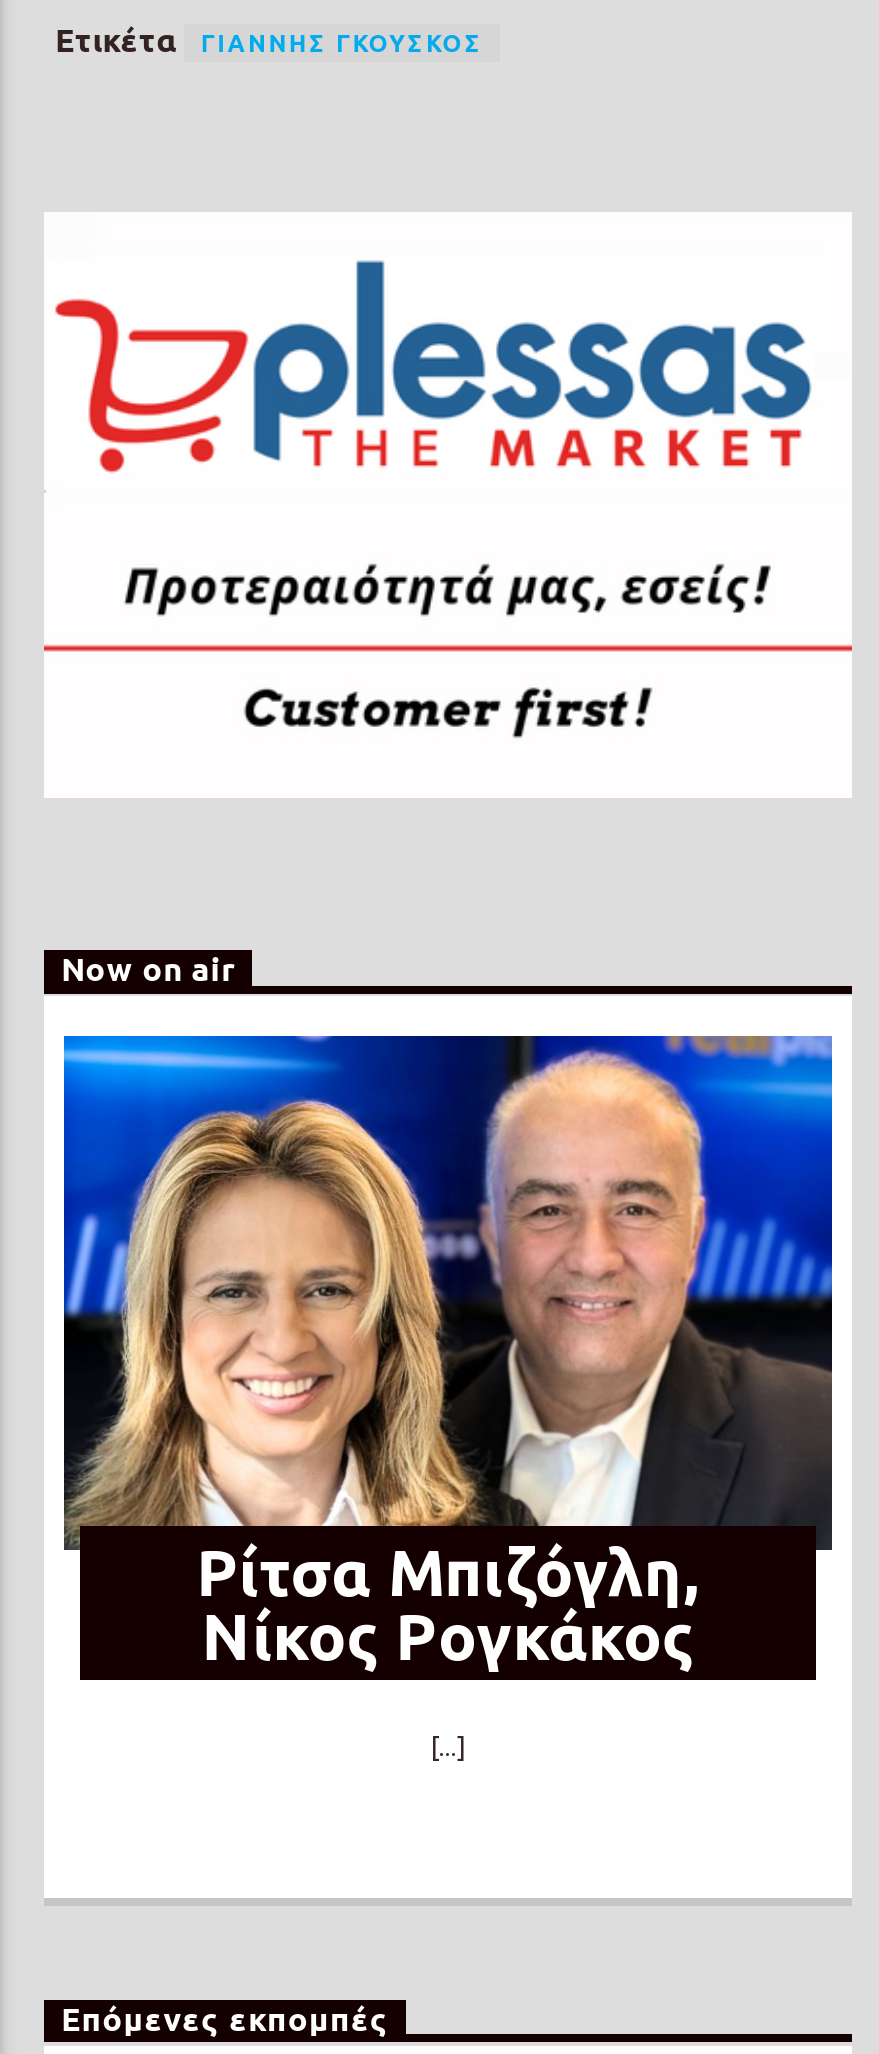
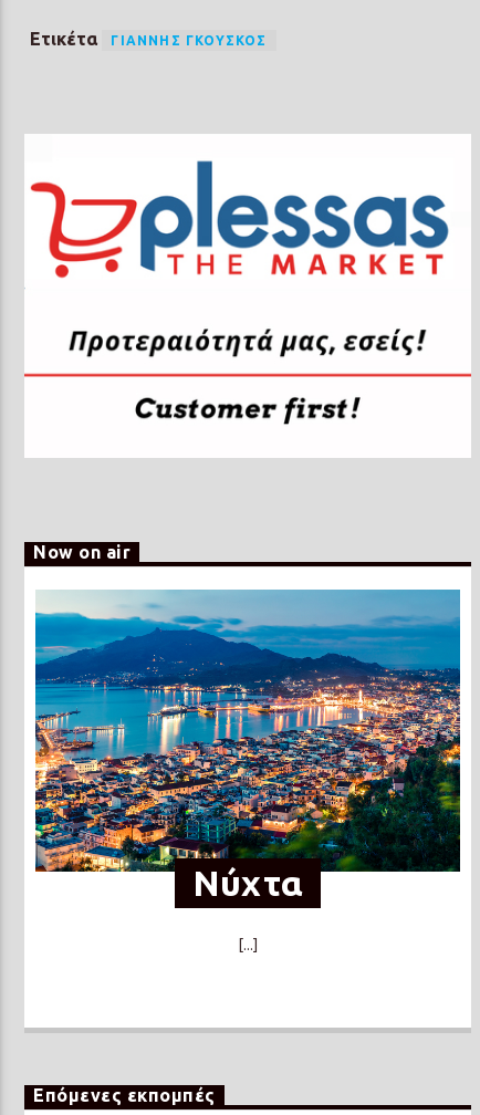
- [image]
- Ρίτσα Μπιζόγλη,
- Νίκος Ρογκάκος
+ [image]
+ Νύχτα
